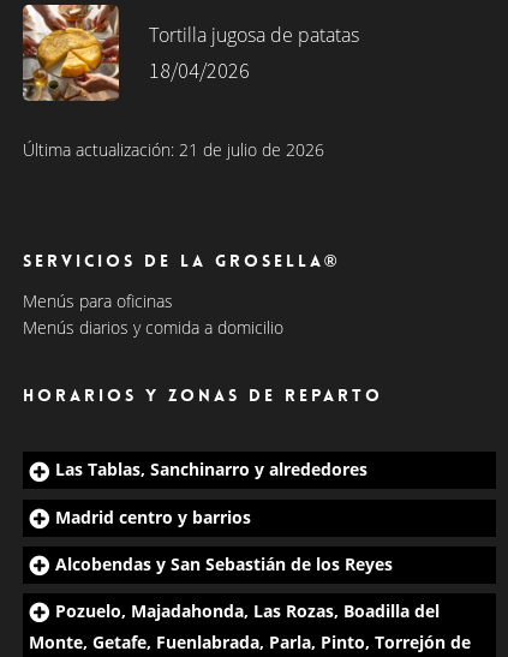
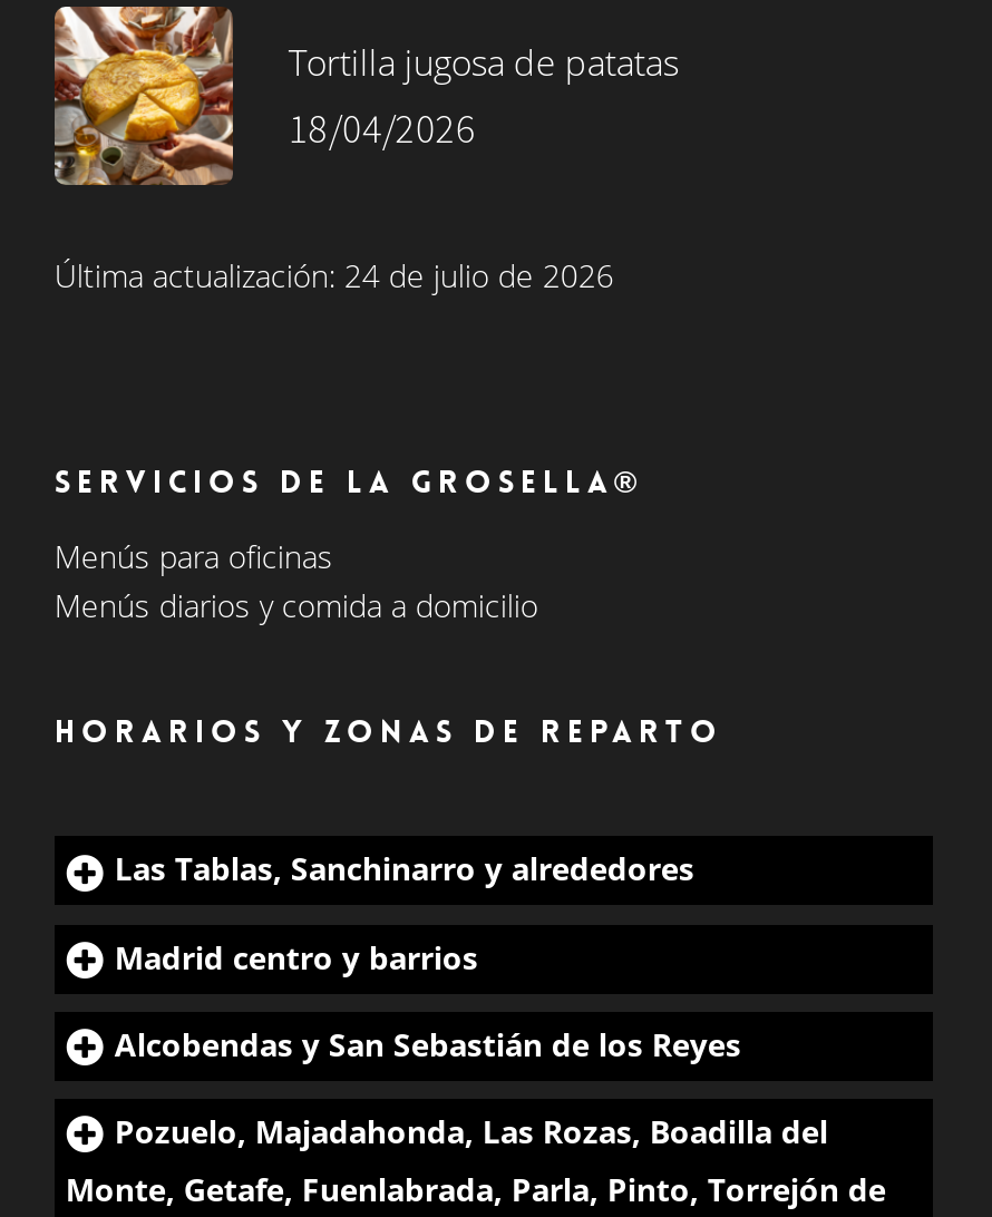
- Última actualización: 21 de julio de 2026
+ Última actualización: 24 de julio de 2026
